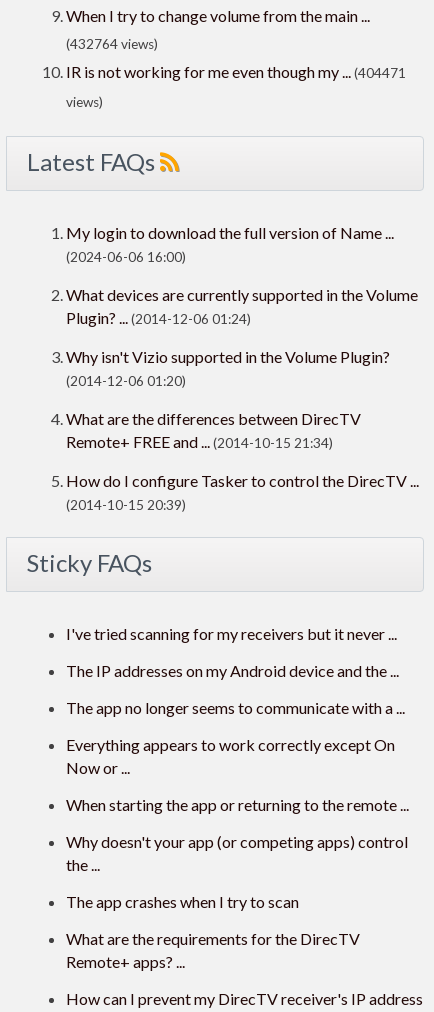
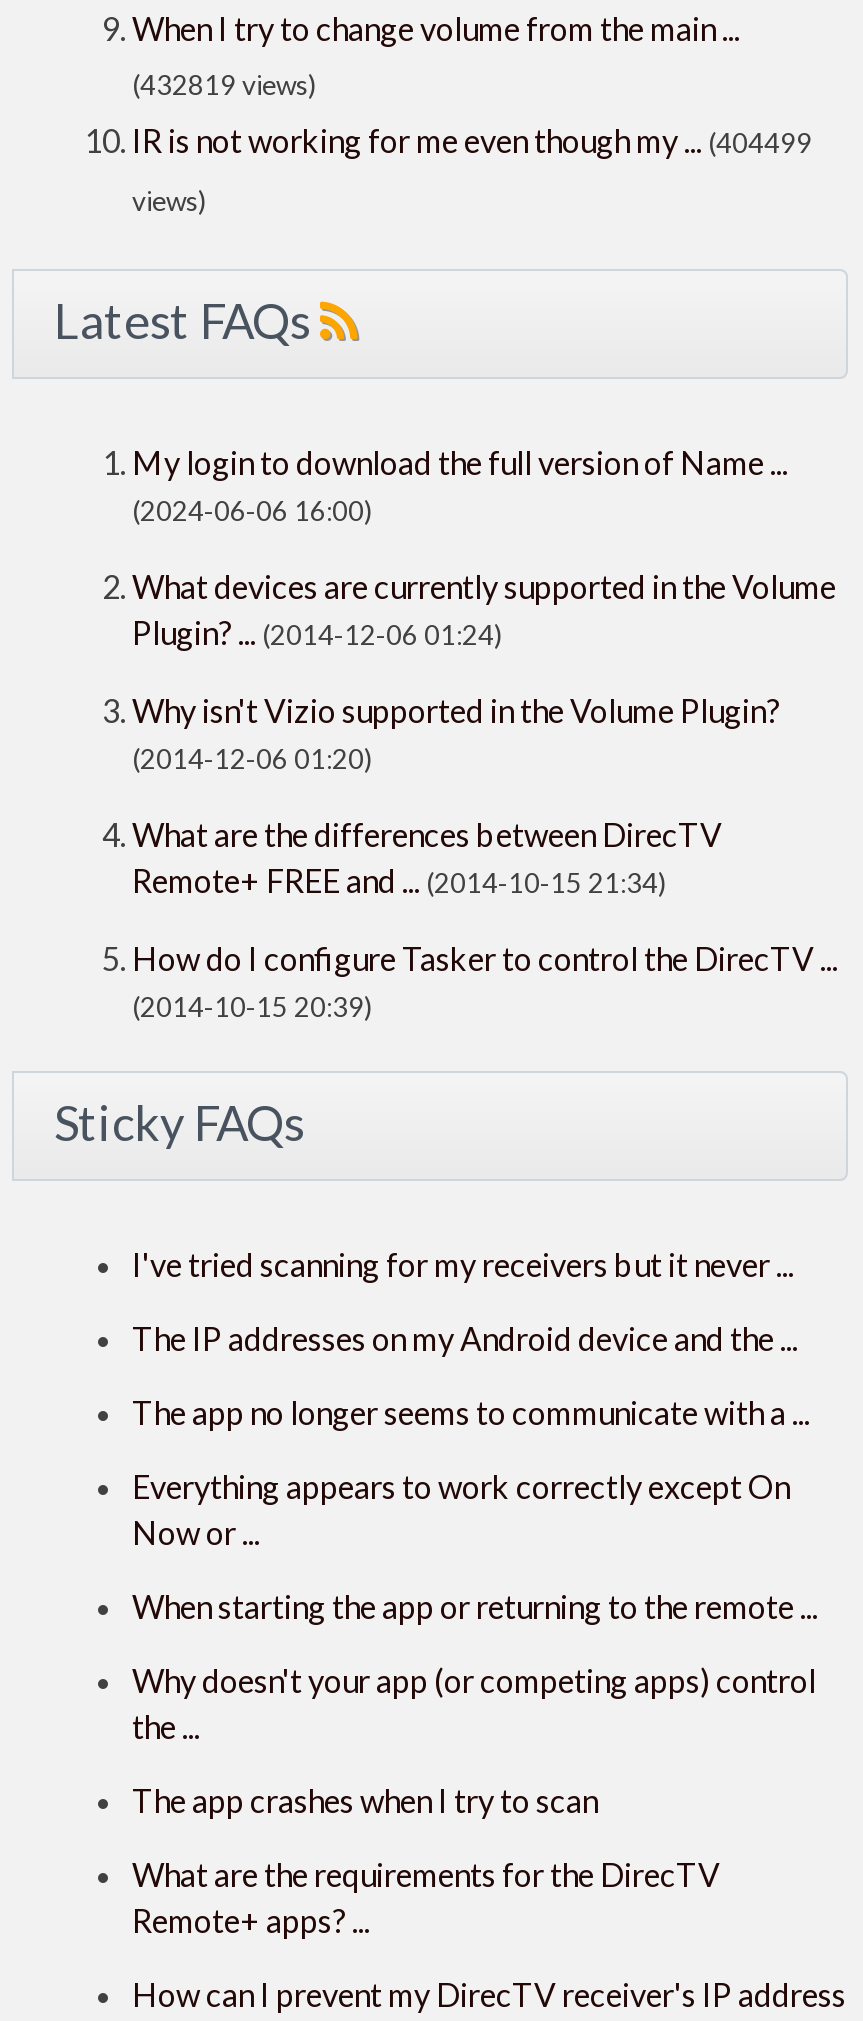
- (432764 views)
+ (432819 views)

- IR is not working for me even though my ... (404471
+ IR is not working for me even though my ... (404499
